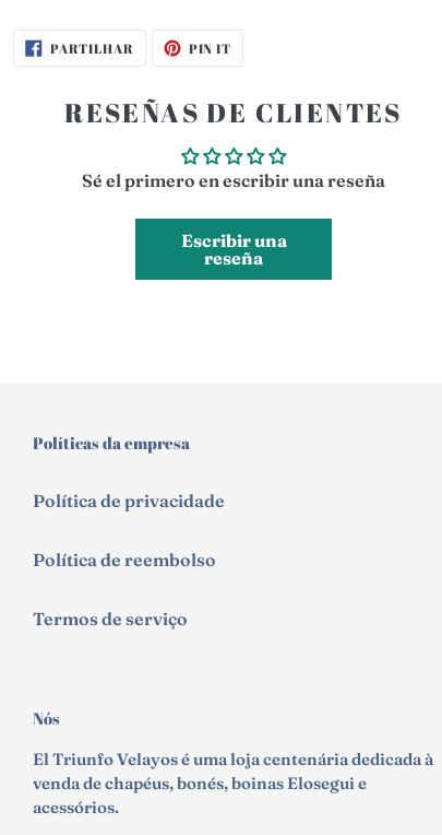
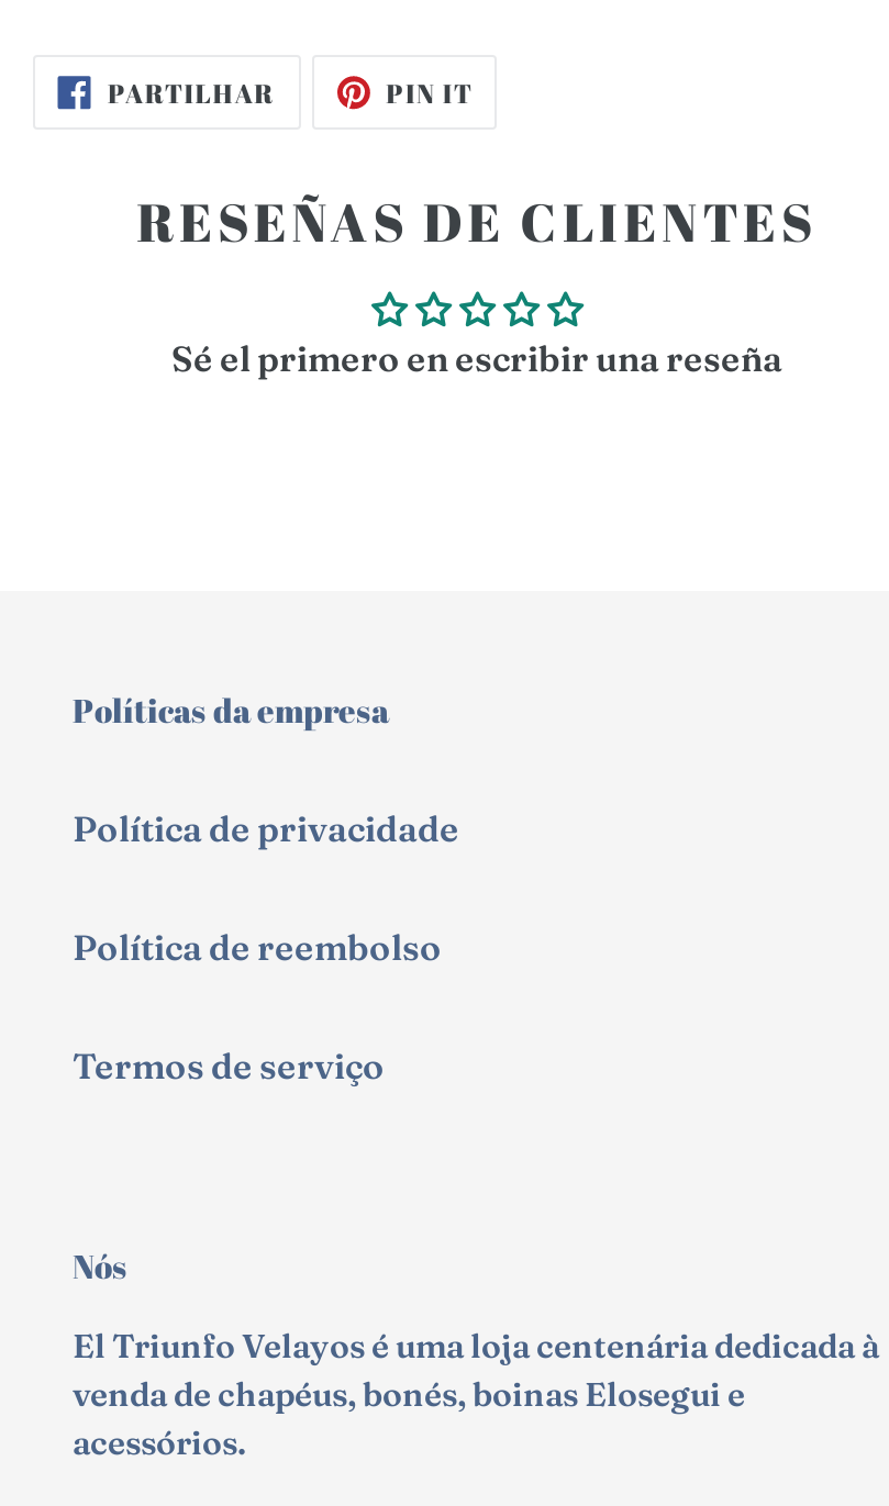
- Escribir una
- reseña
